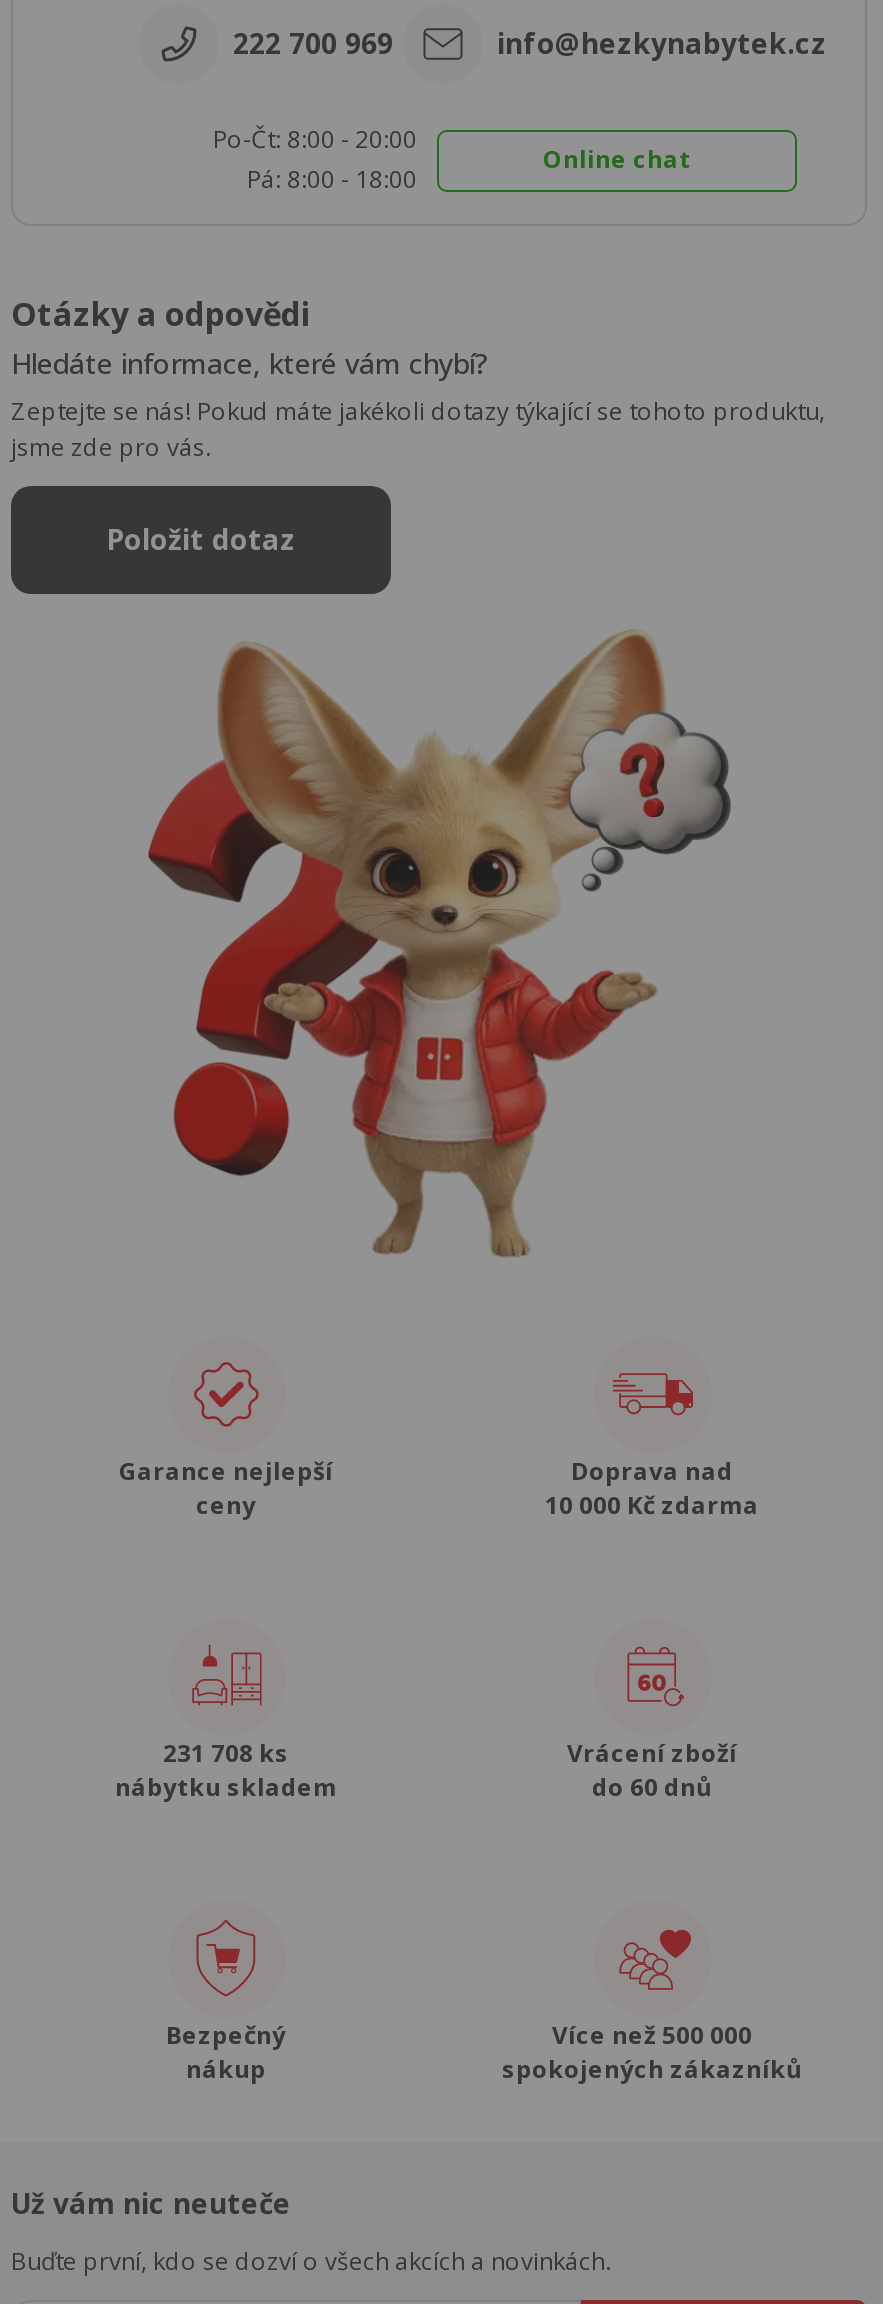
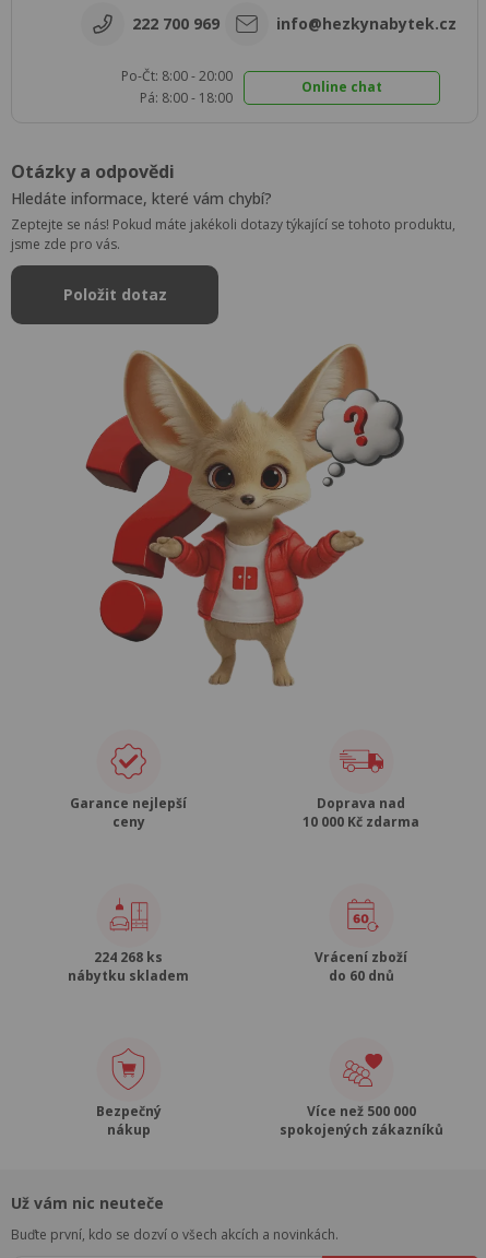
- 231 708 ks
+ 224 268 ks
